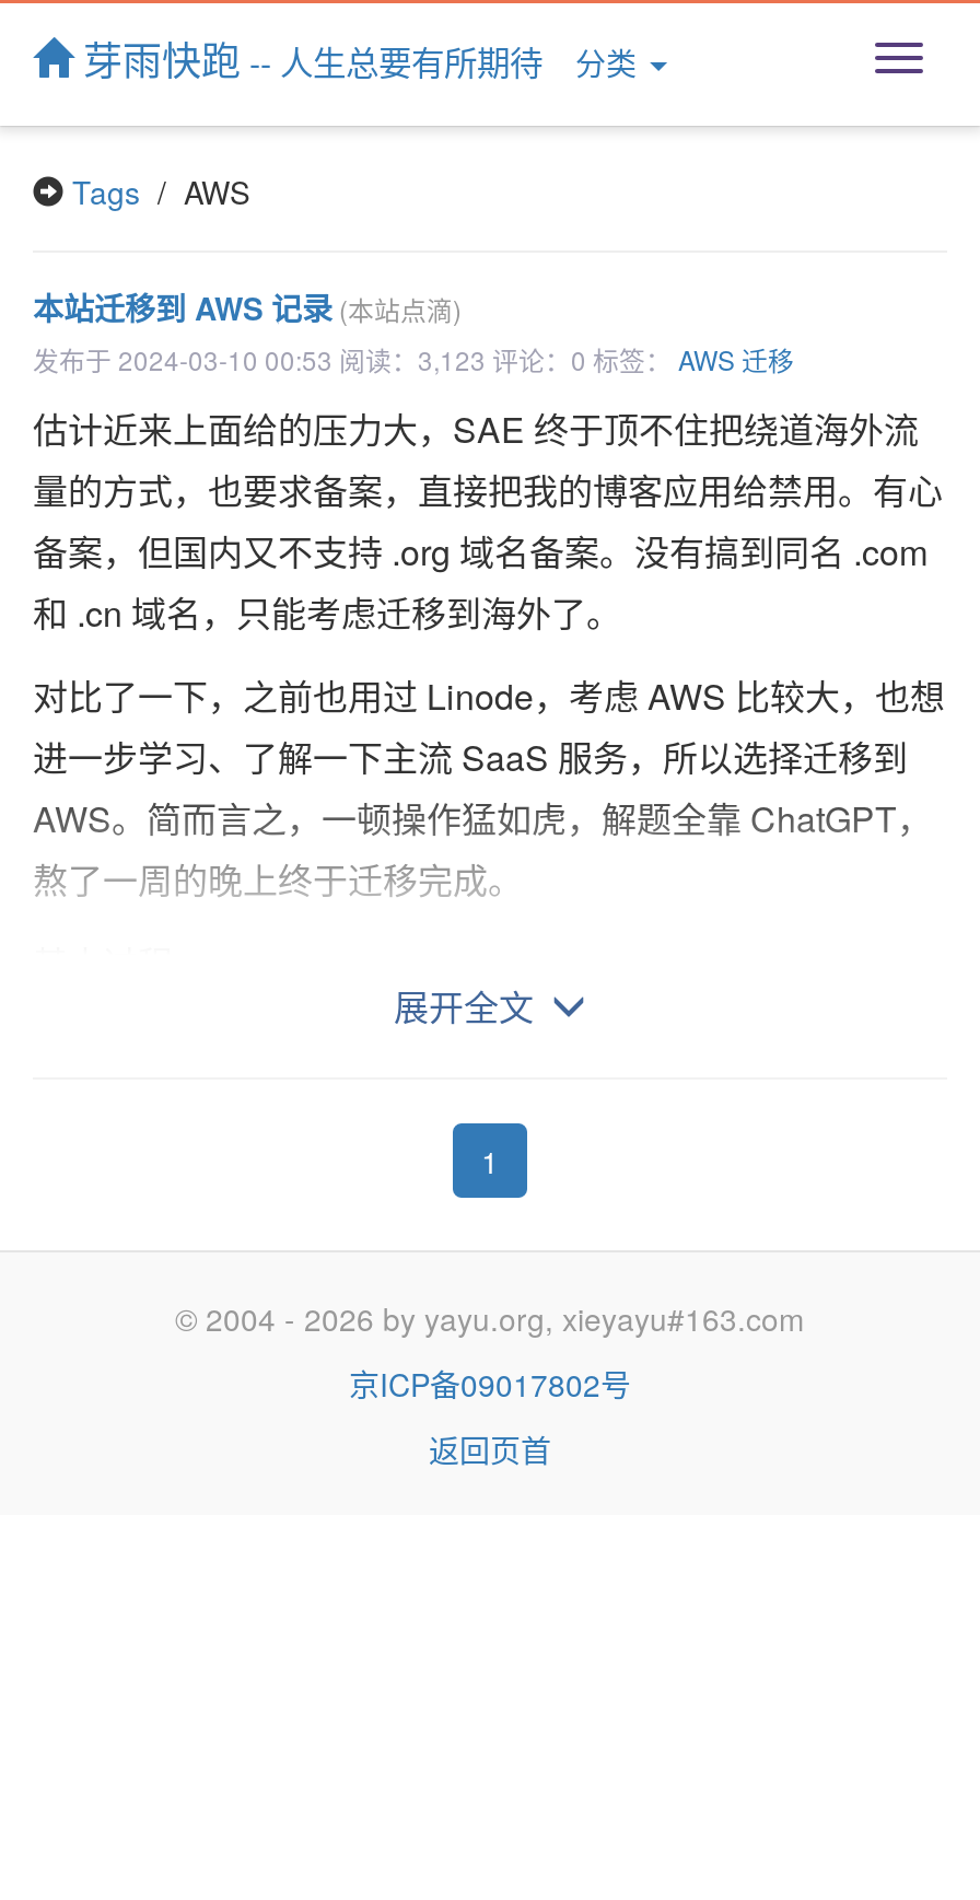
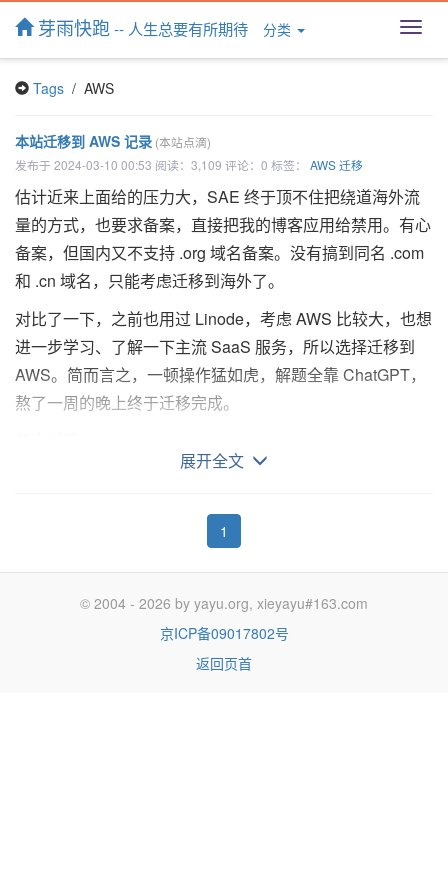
- 发布于 2024-03-10 00:53 阅读：3,123 评论：0 标签：AWS 迁移
+ 发布于 2024-03-10 00:53 阅读：3,109 评论：0 标签：AWS 迁移
